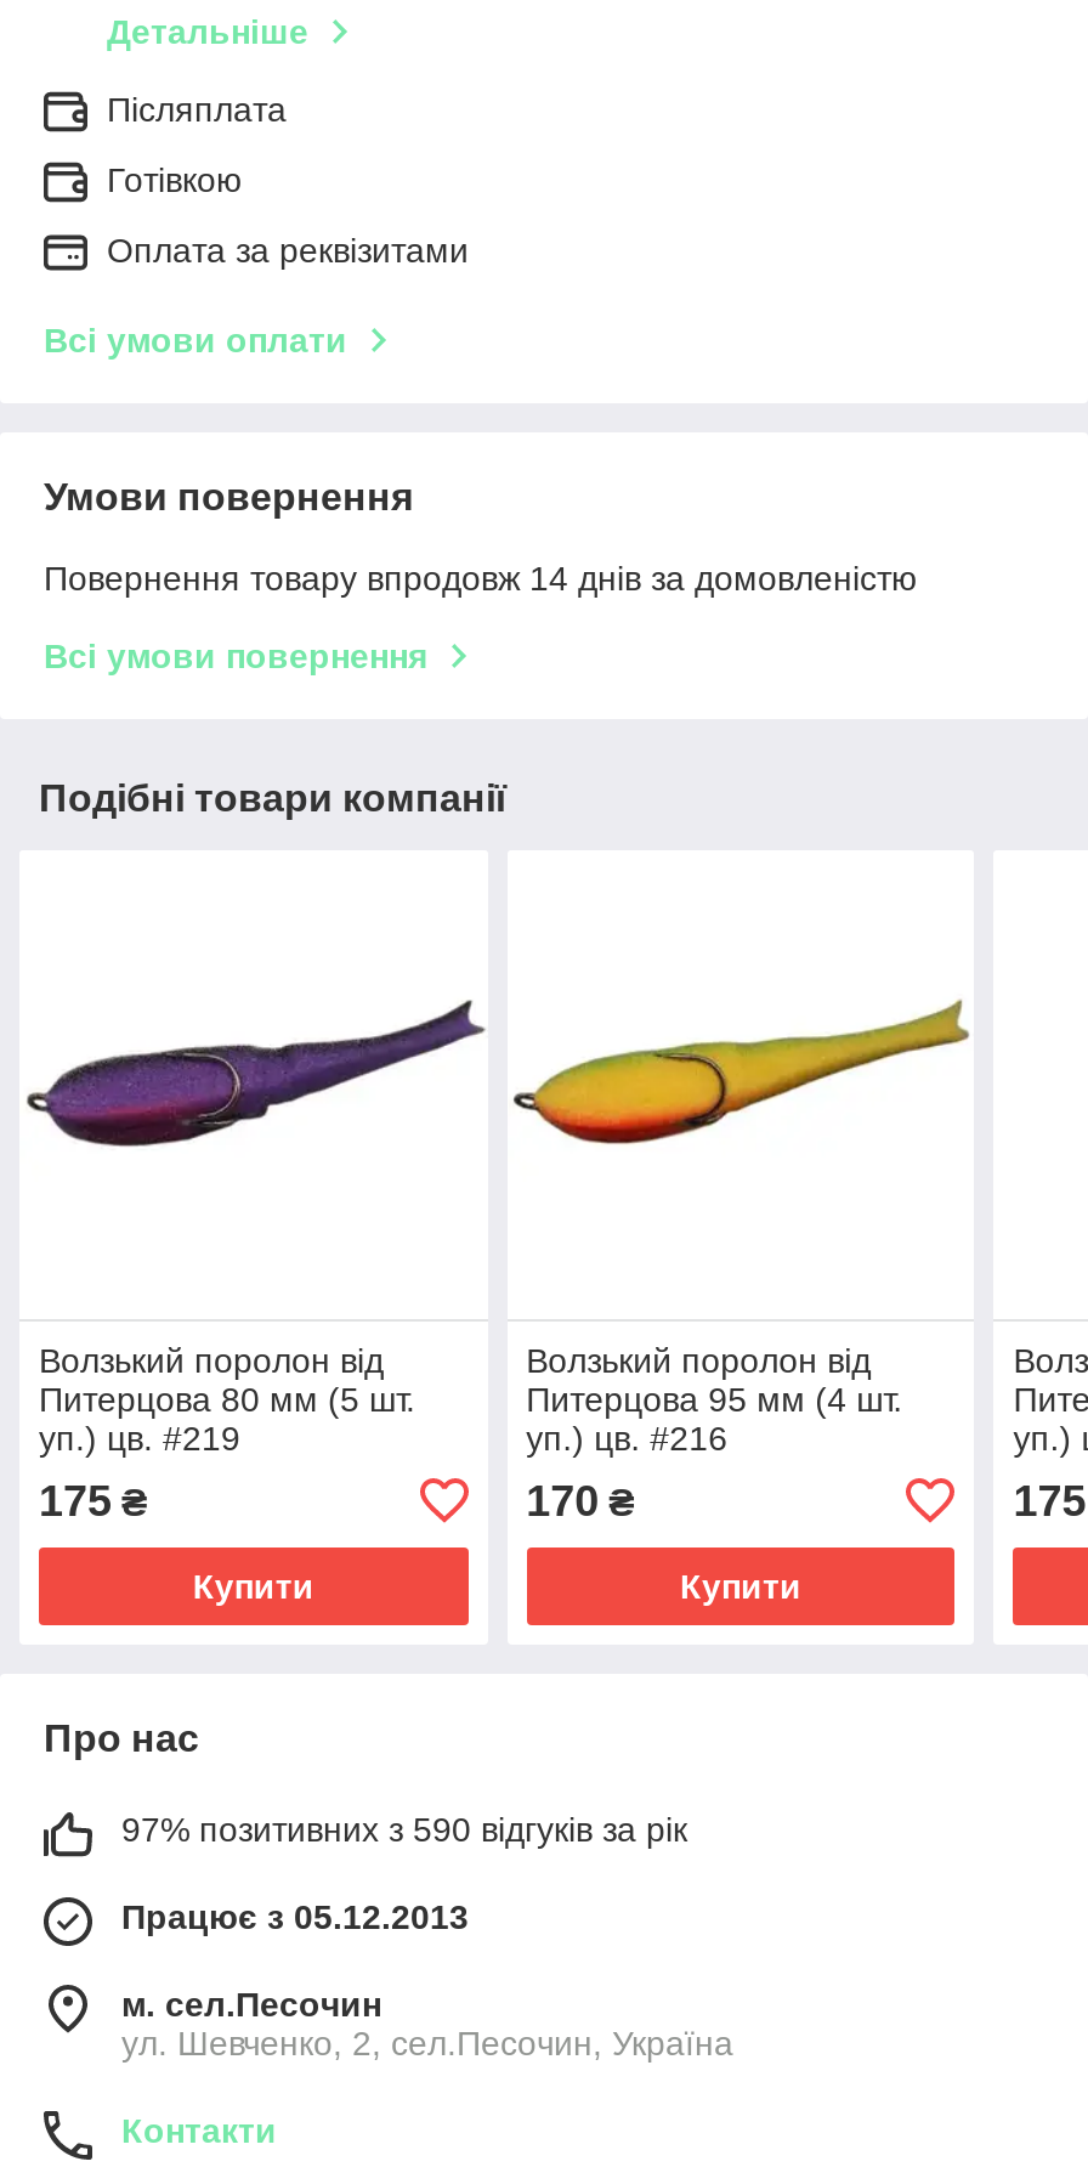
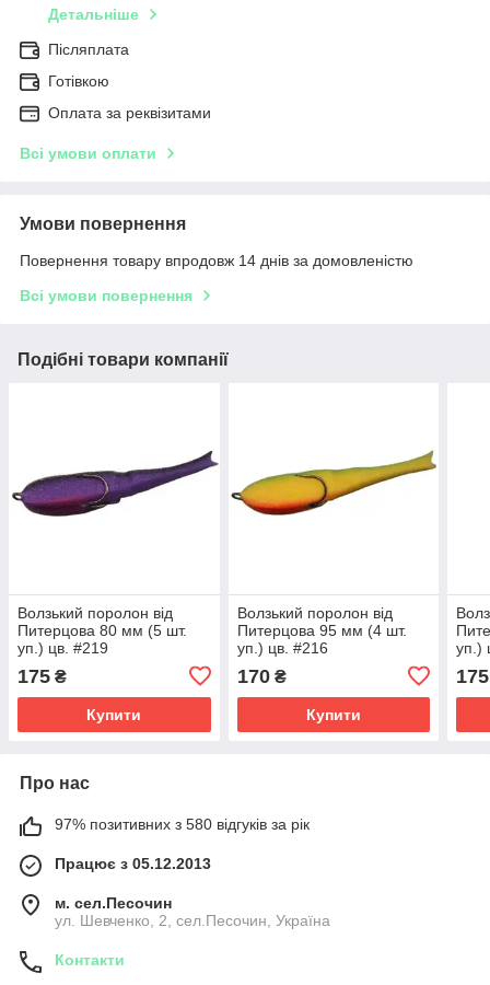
- 97% позитивних з 590 відгуків за рік
+ 97% позитивних з 580 відгуків за рік
